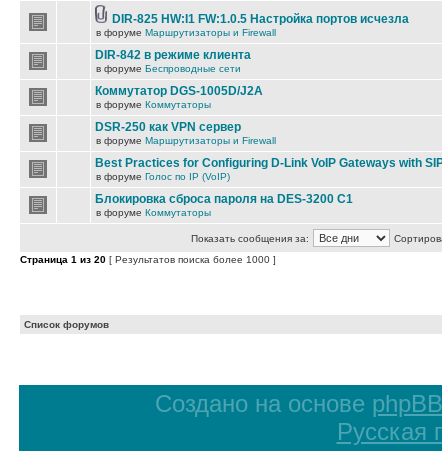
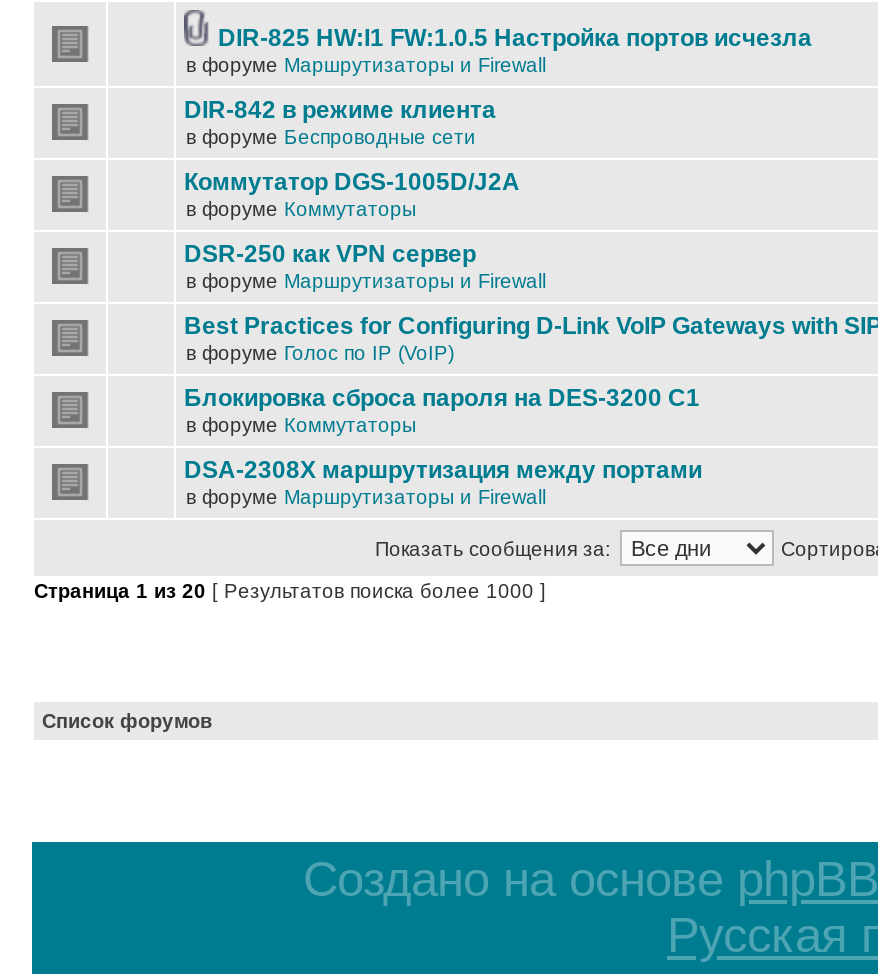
+ DSA-2308X маршрутизация между портами
+ в форуме Маршрутизаторы и Firewall
